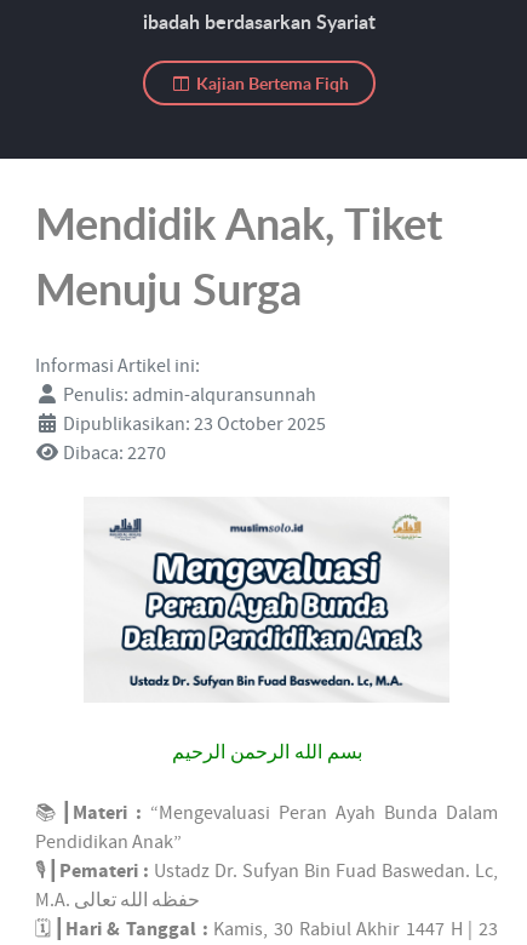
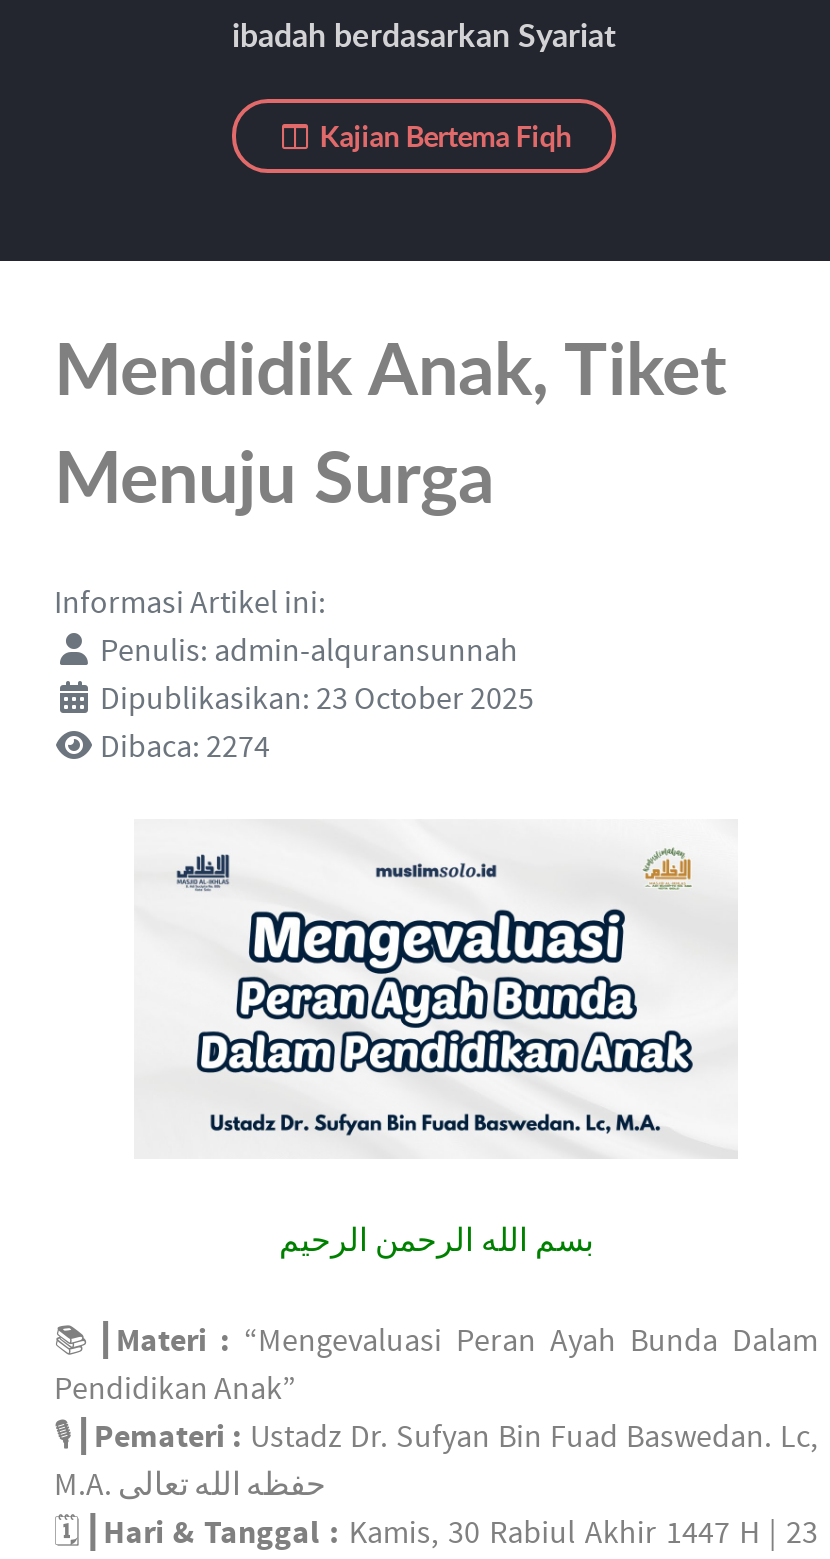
- Dibaca: 2270
+ Dibaca: 2274
